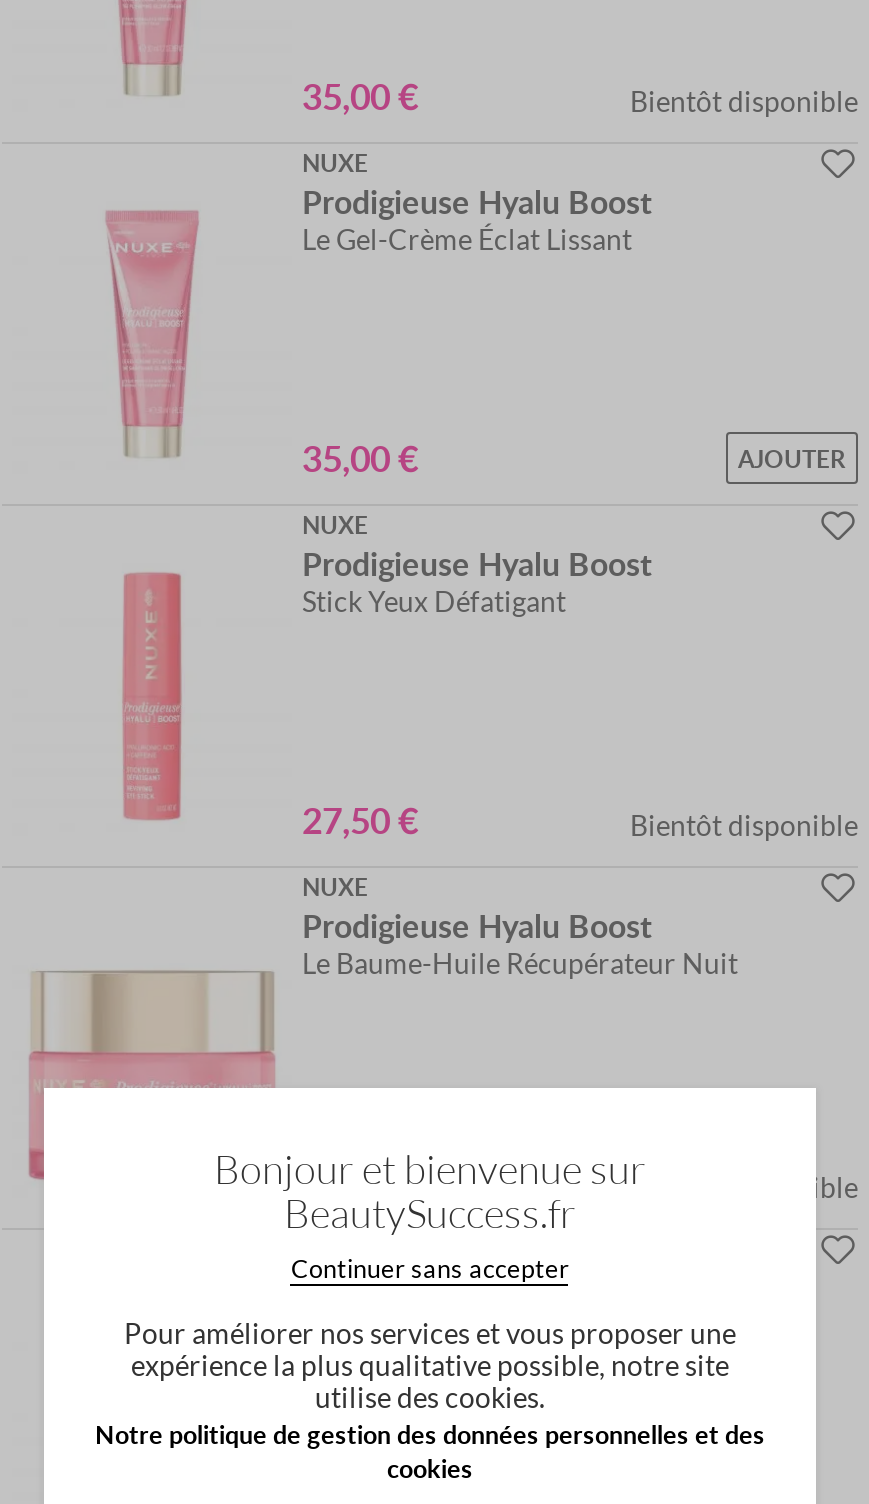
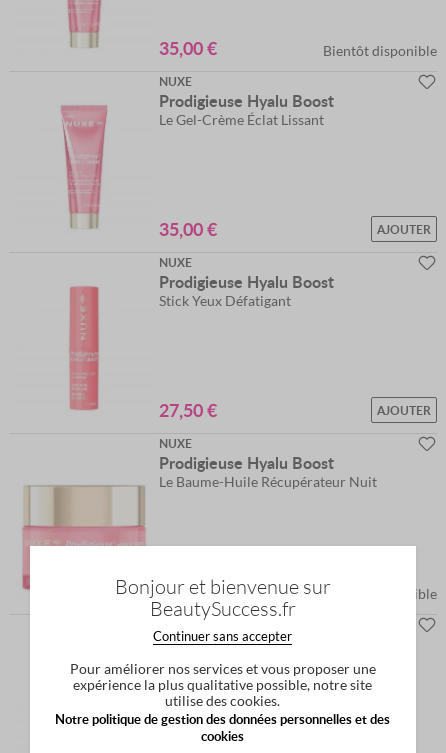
- Bientôt disponible
+ AJOUTER
